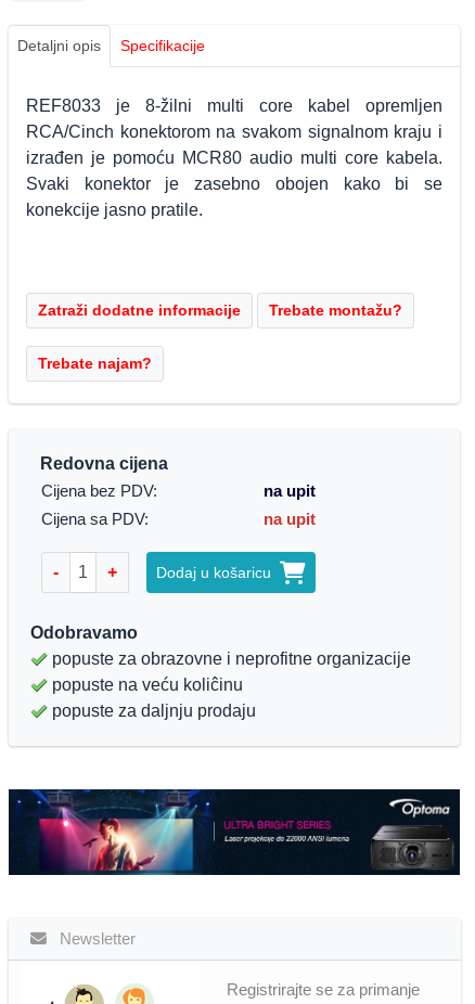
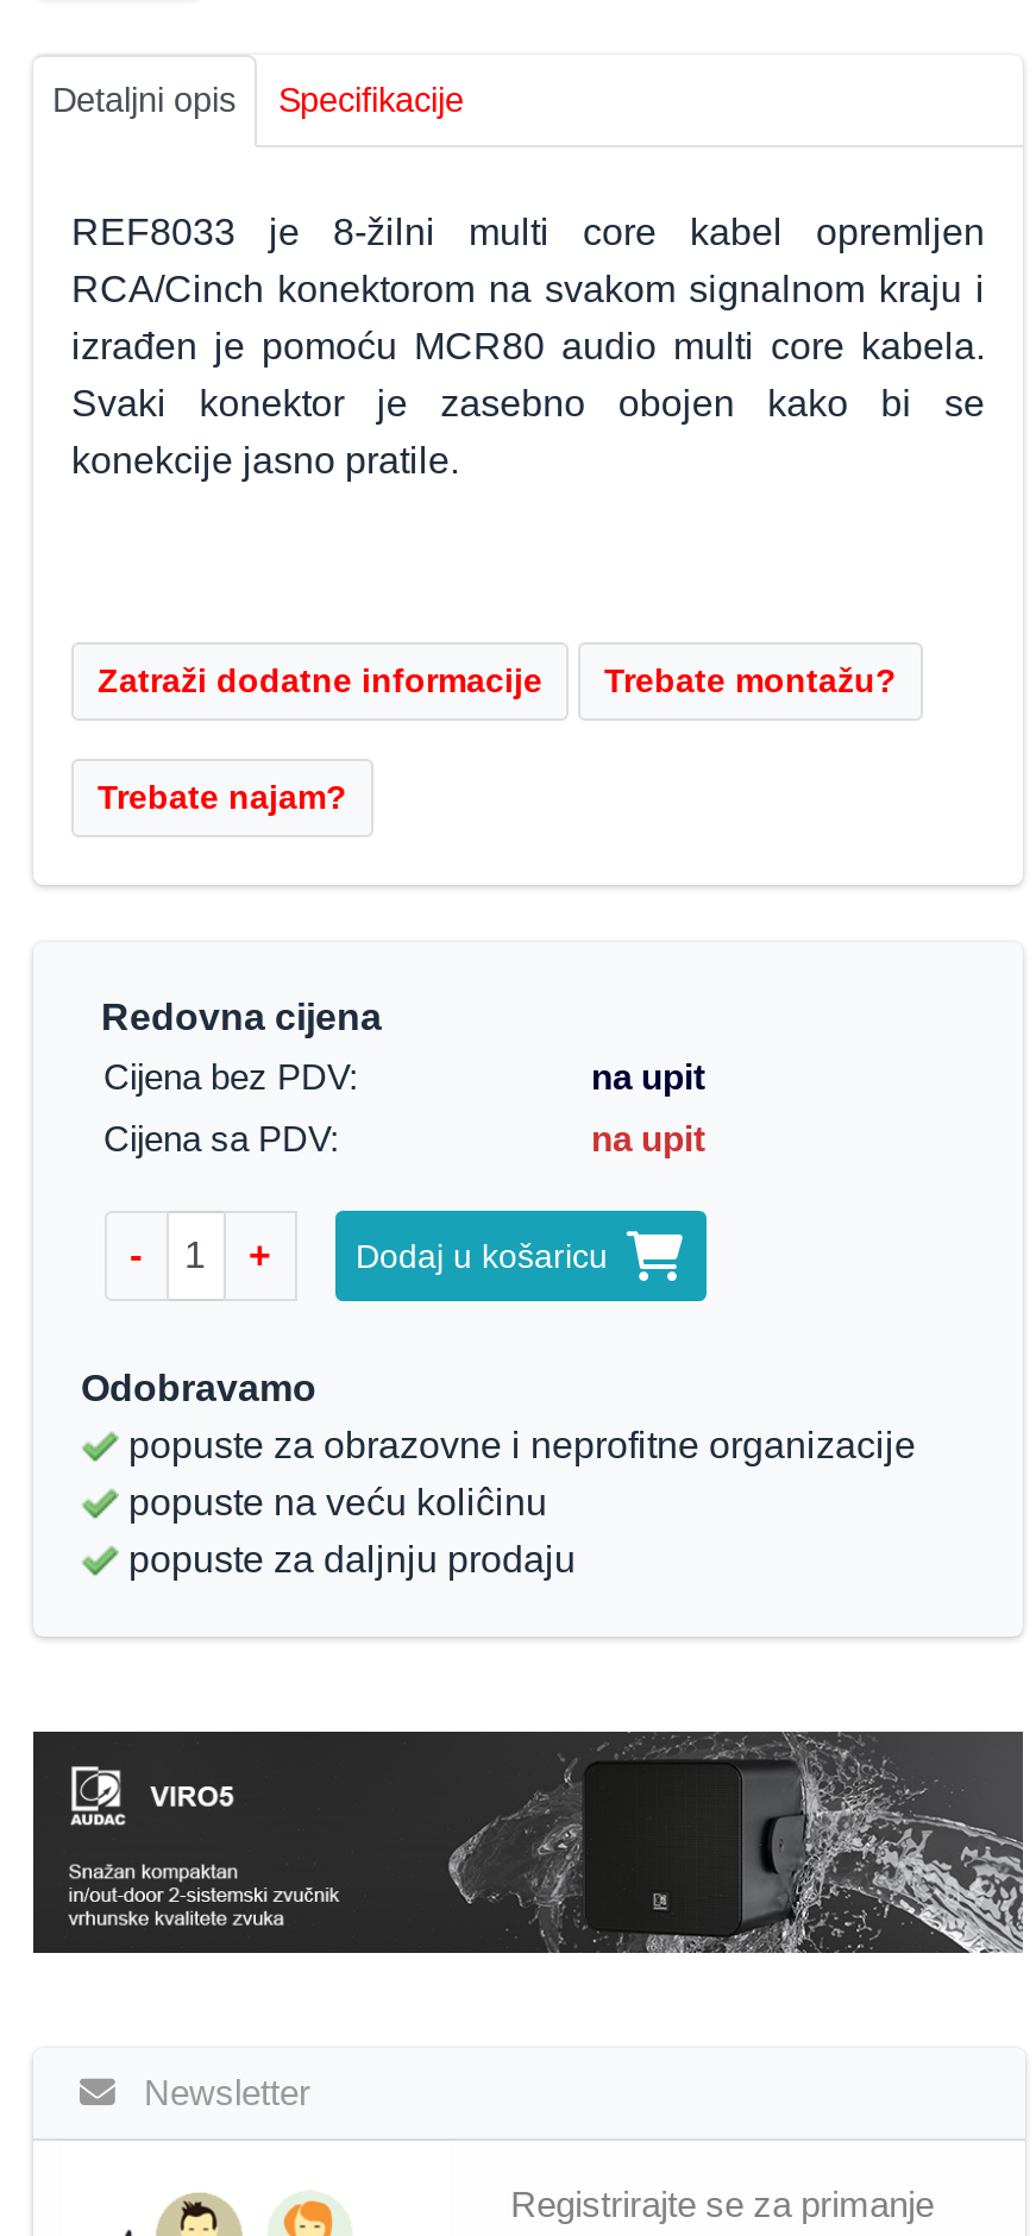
- [image]
+ [image]
